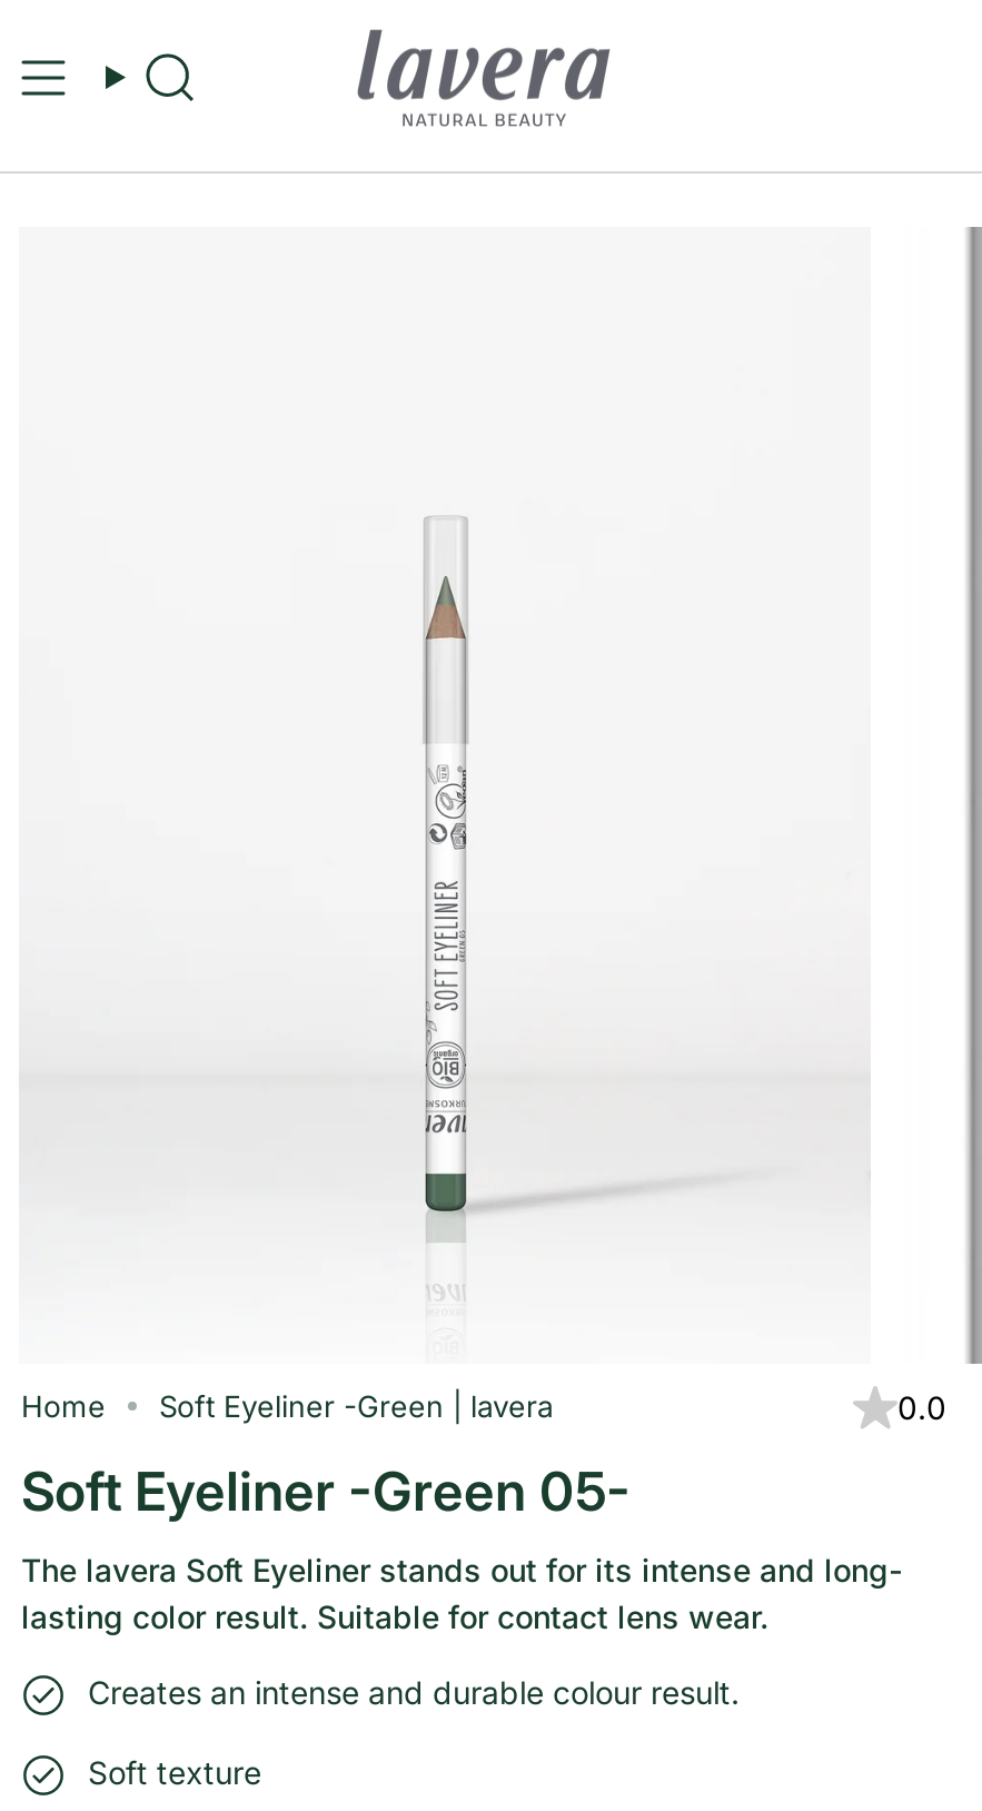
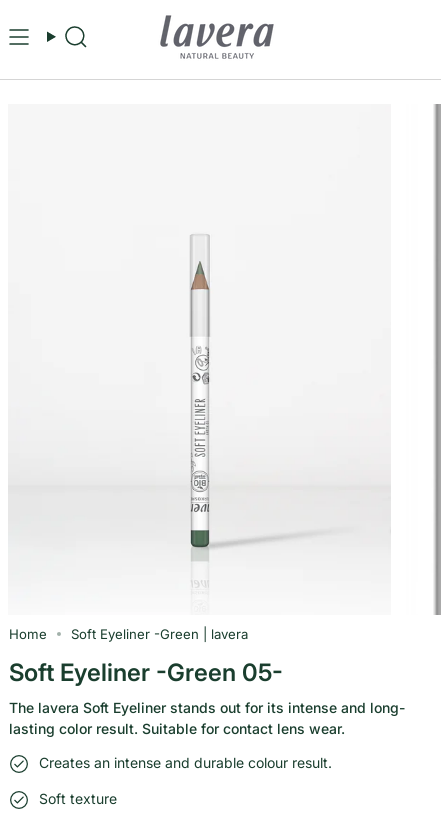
- 0.0
